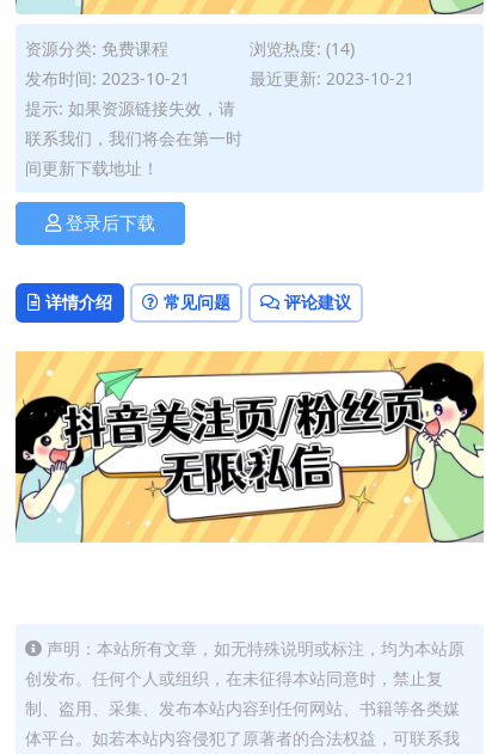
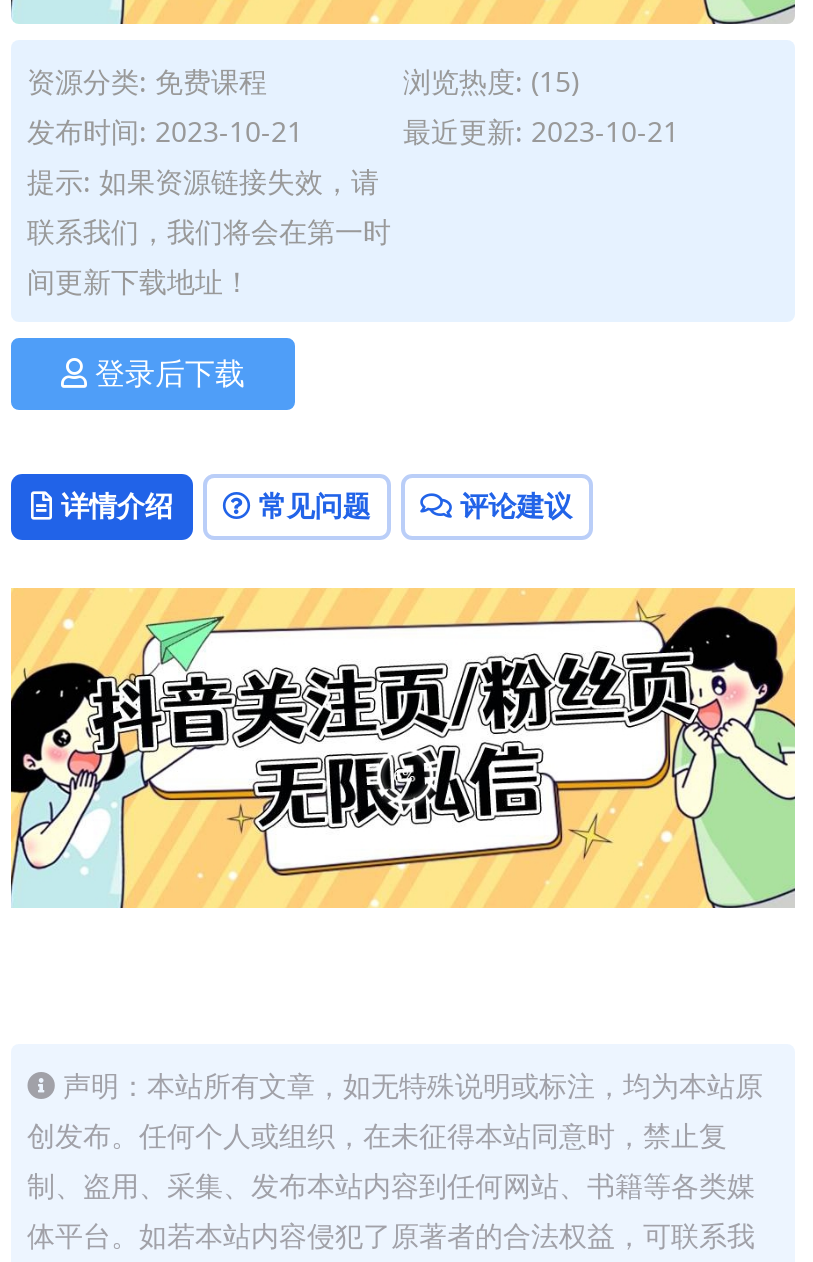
- 浏览热度: (14)
+ 浏览热度: (15)
